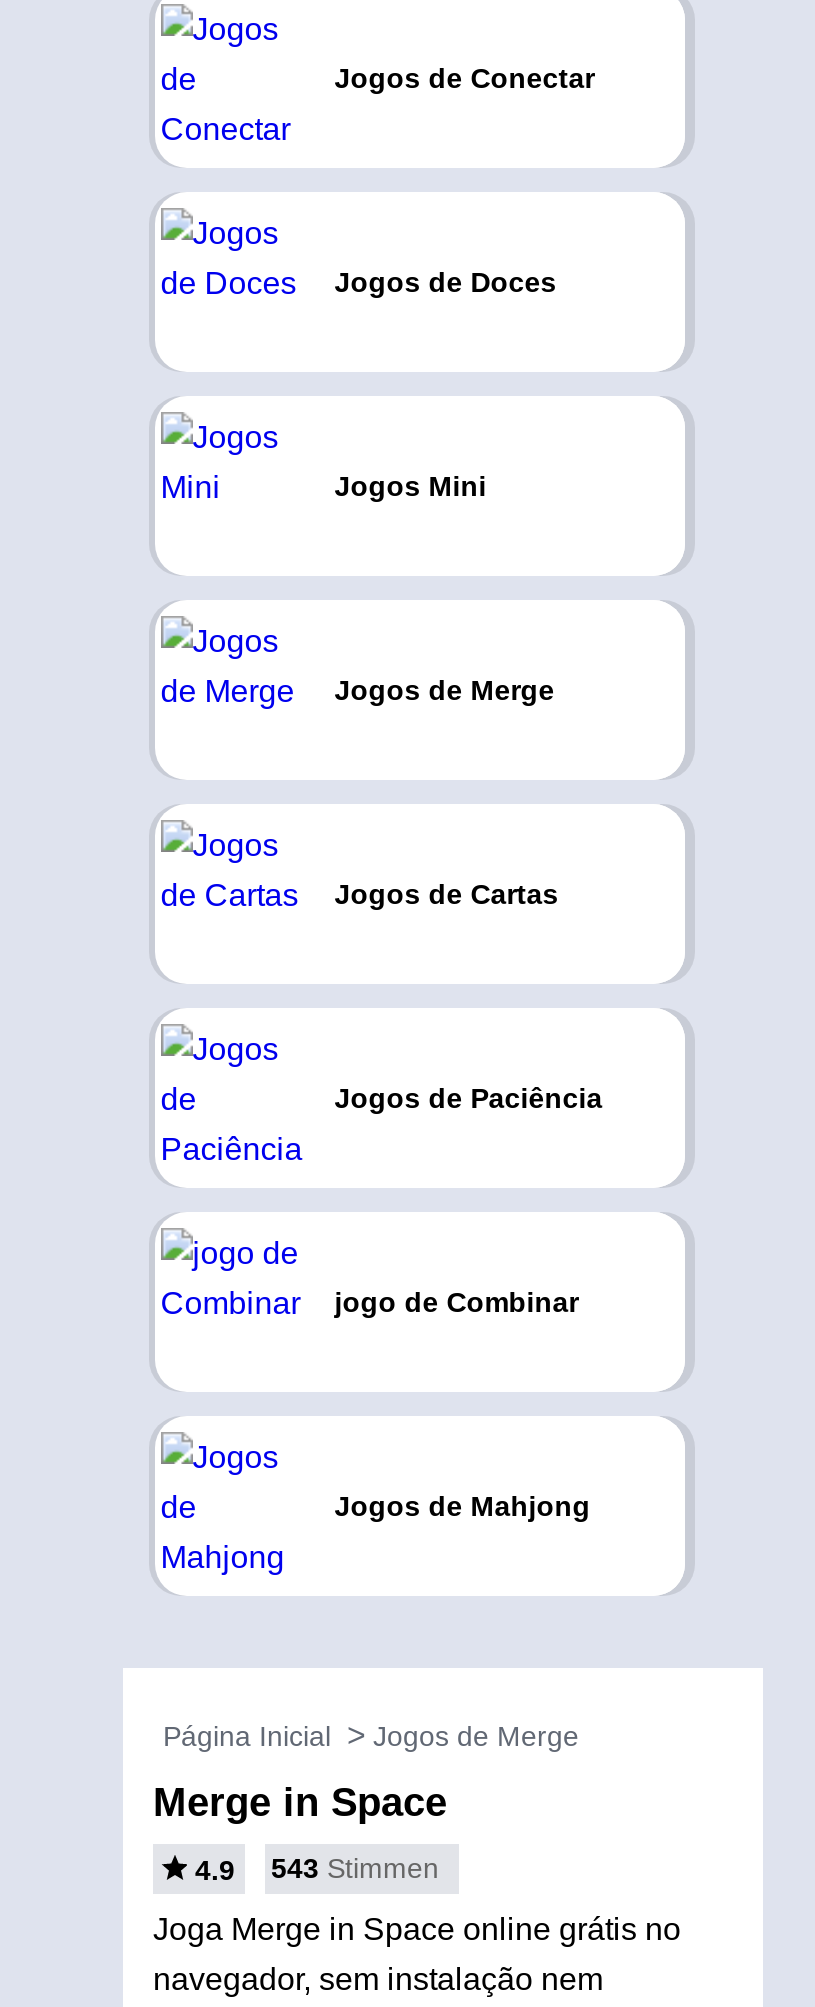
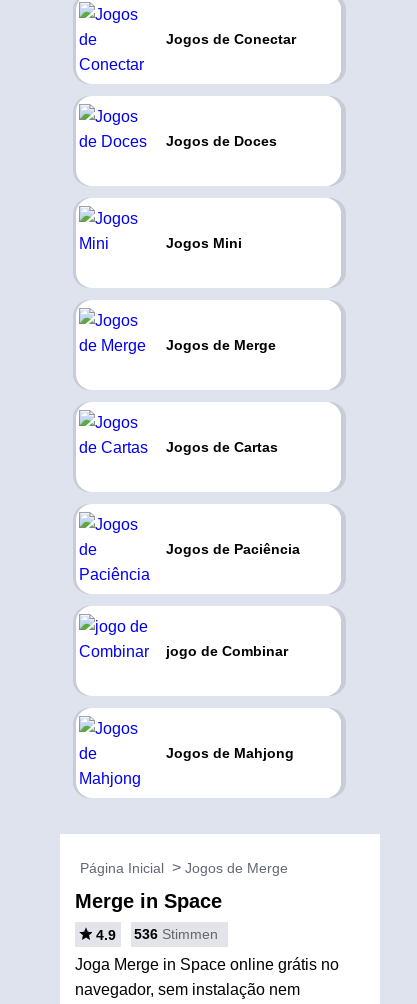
- 4.9 543 Stimmen
+ 4.9 536 Stimmen
